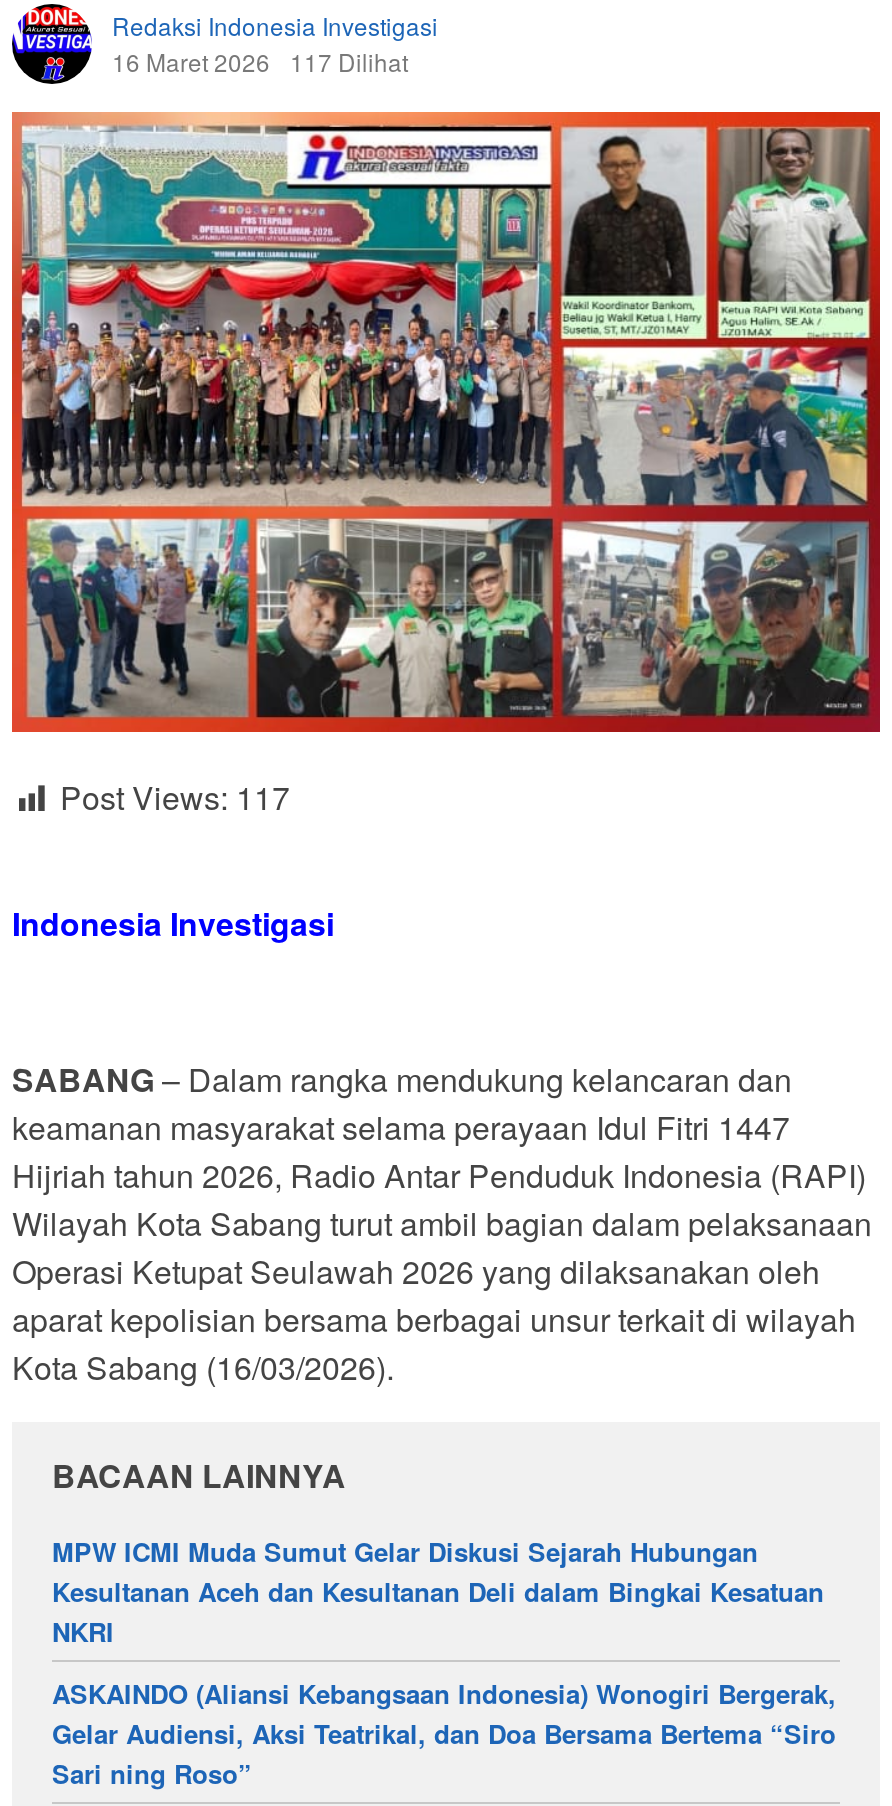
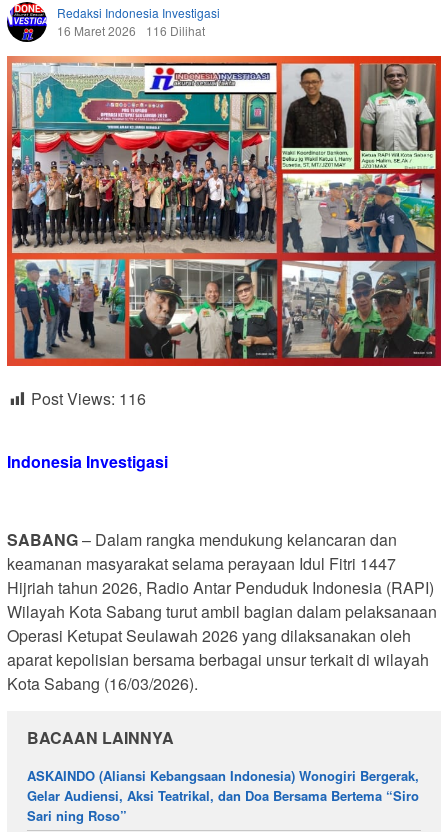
- 16 Maret 2026 117 Dilihat
+ 16 Maret 2026 116 Dilihat

- Post Views: 117
+ Post Views: 116

- MPW ICMI Muda Sumut Gelar Diskusi Sejarah Hubungan
- Kesultanan Aceh dan Kesultanan Deli dalam Bingkai Kesatuan
- NKRI
